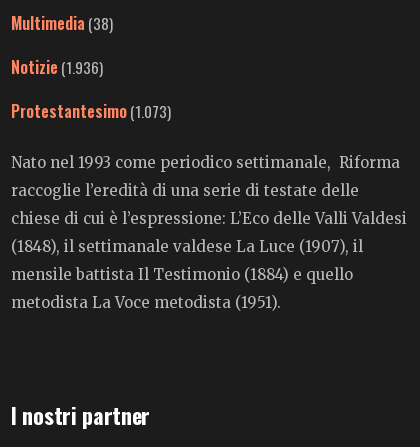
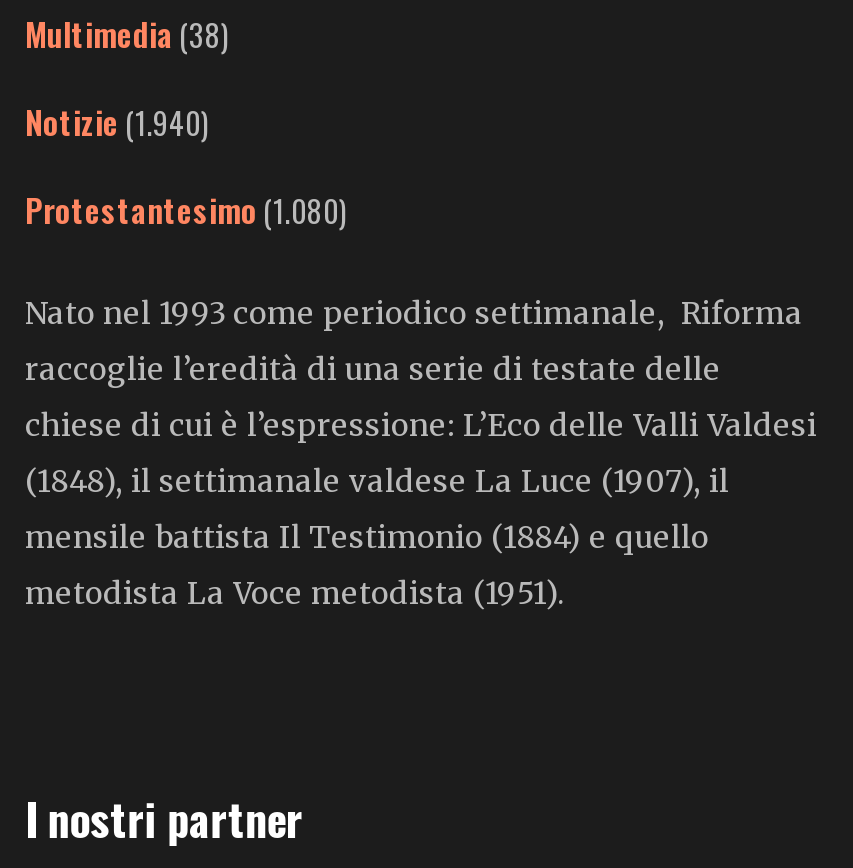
- Notizie (1.936)
+ Notizie (1.940)

- Protestantesimo (1.073)
+ Protestantesimo (1.080)
